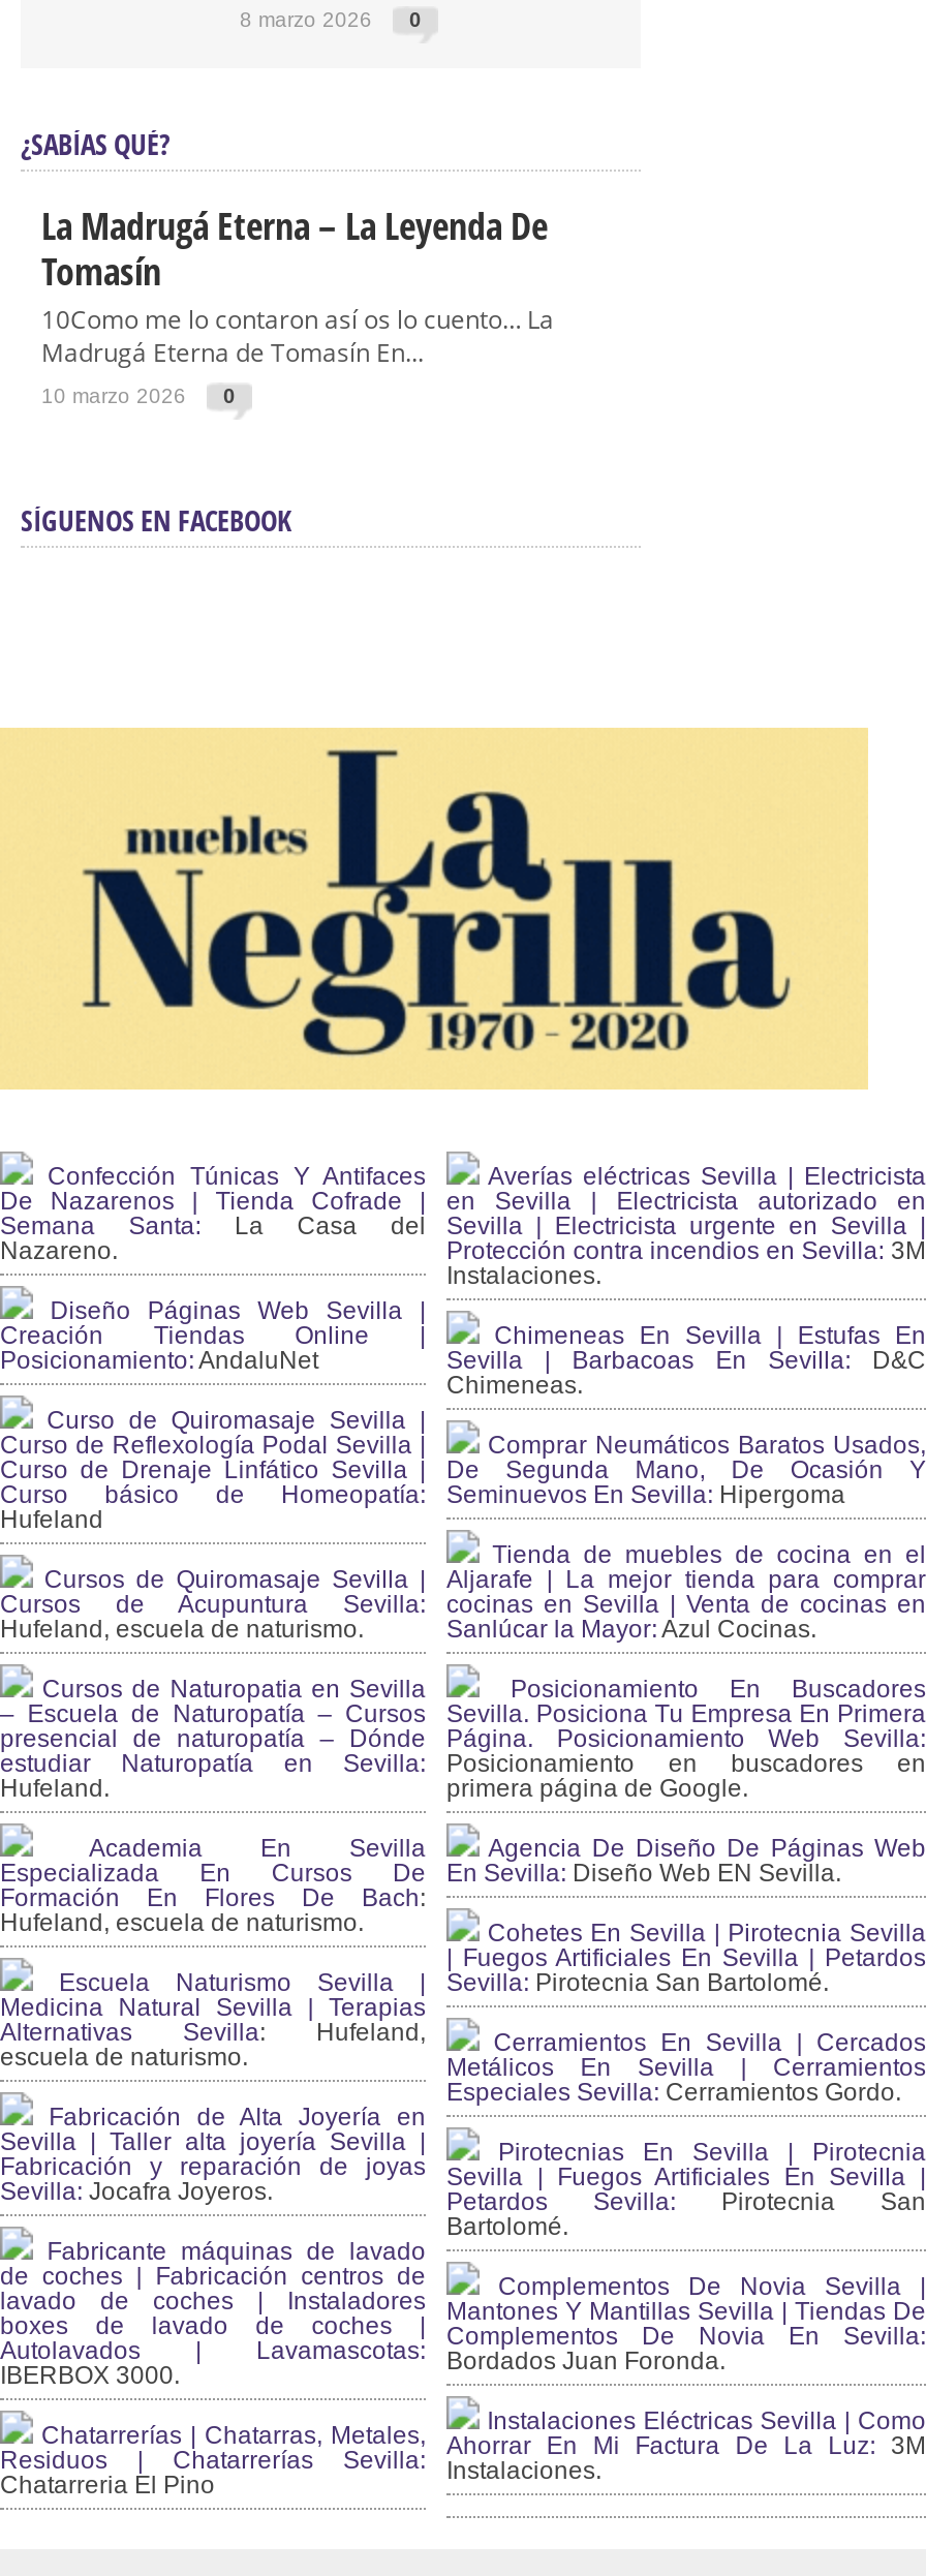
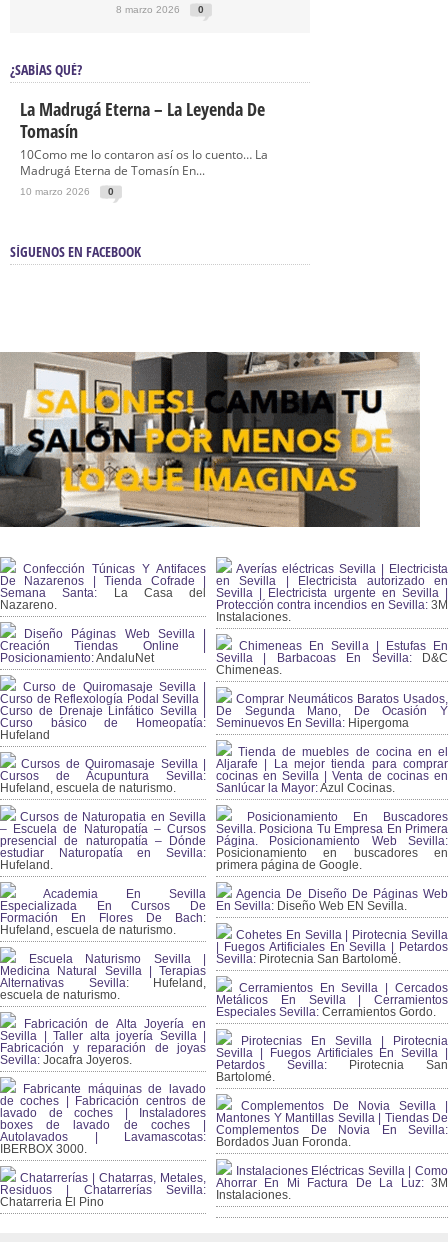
- [image]
+ [image]
